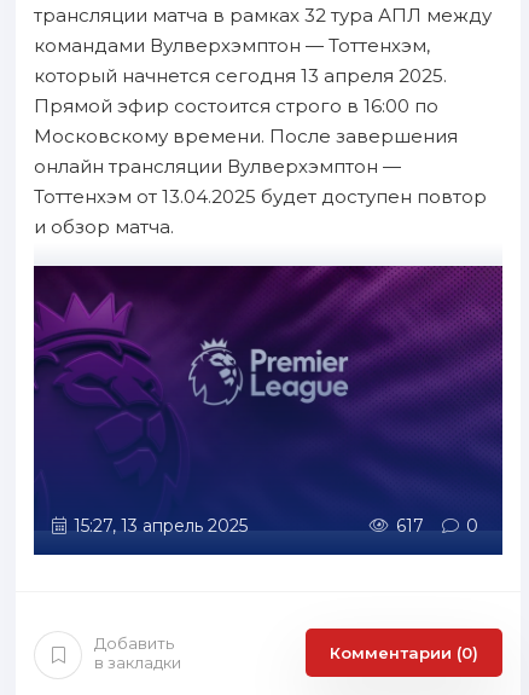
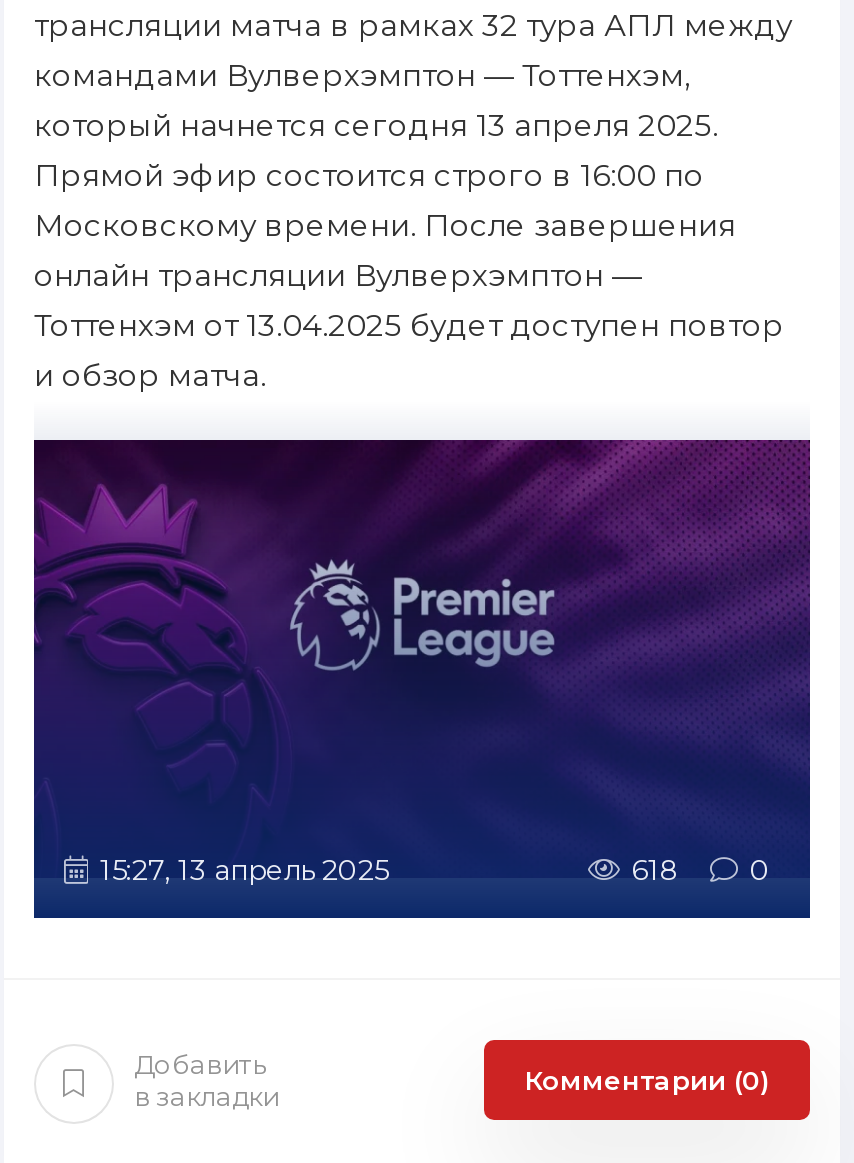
- 617 0
+ 618 0
